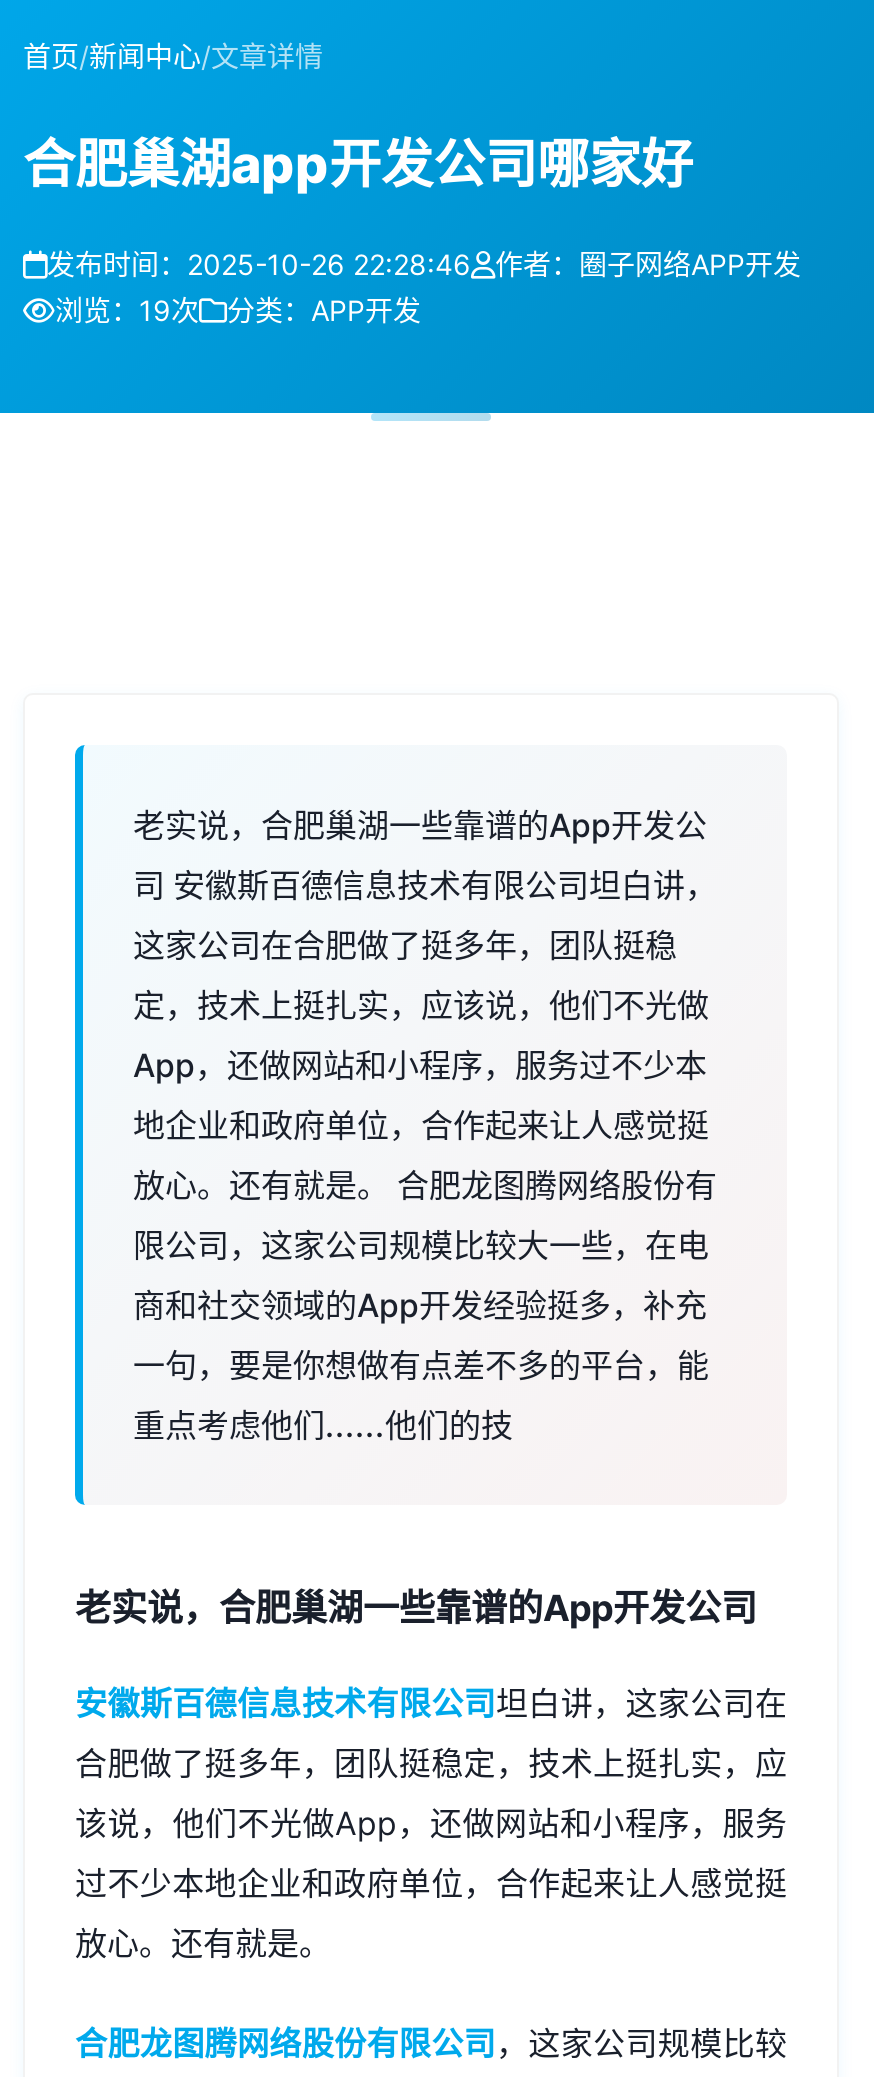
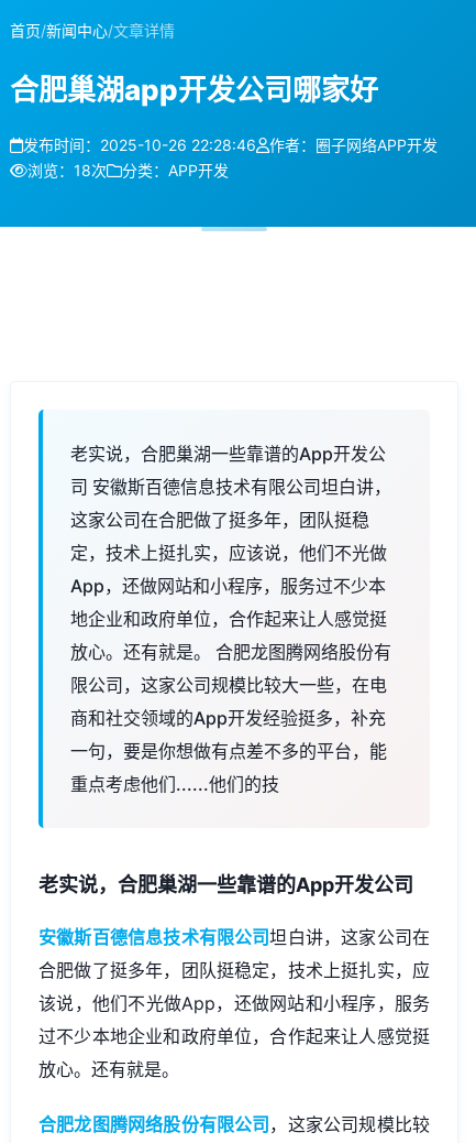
- 浏览：19次 分类：APP开发
+ 浏览：18次 分类：APP开发
